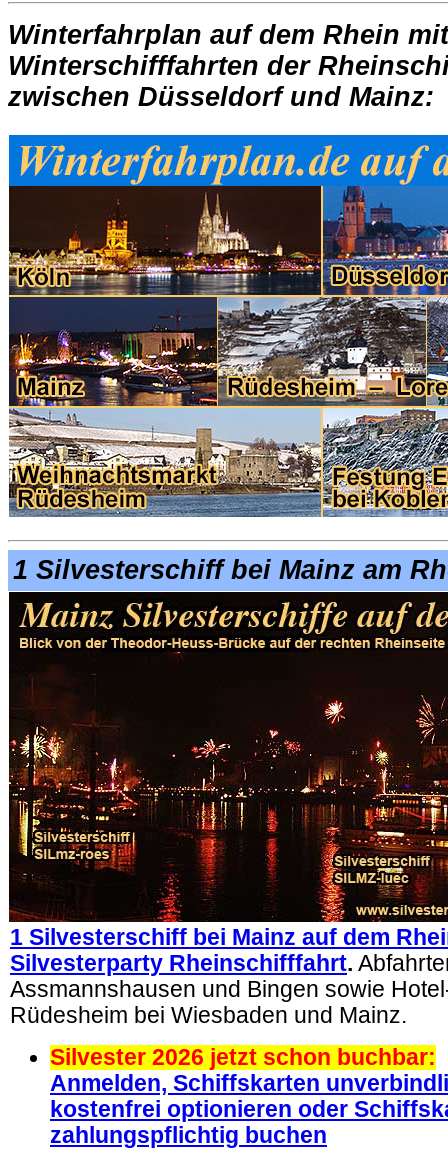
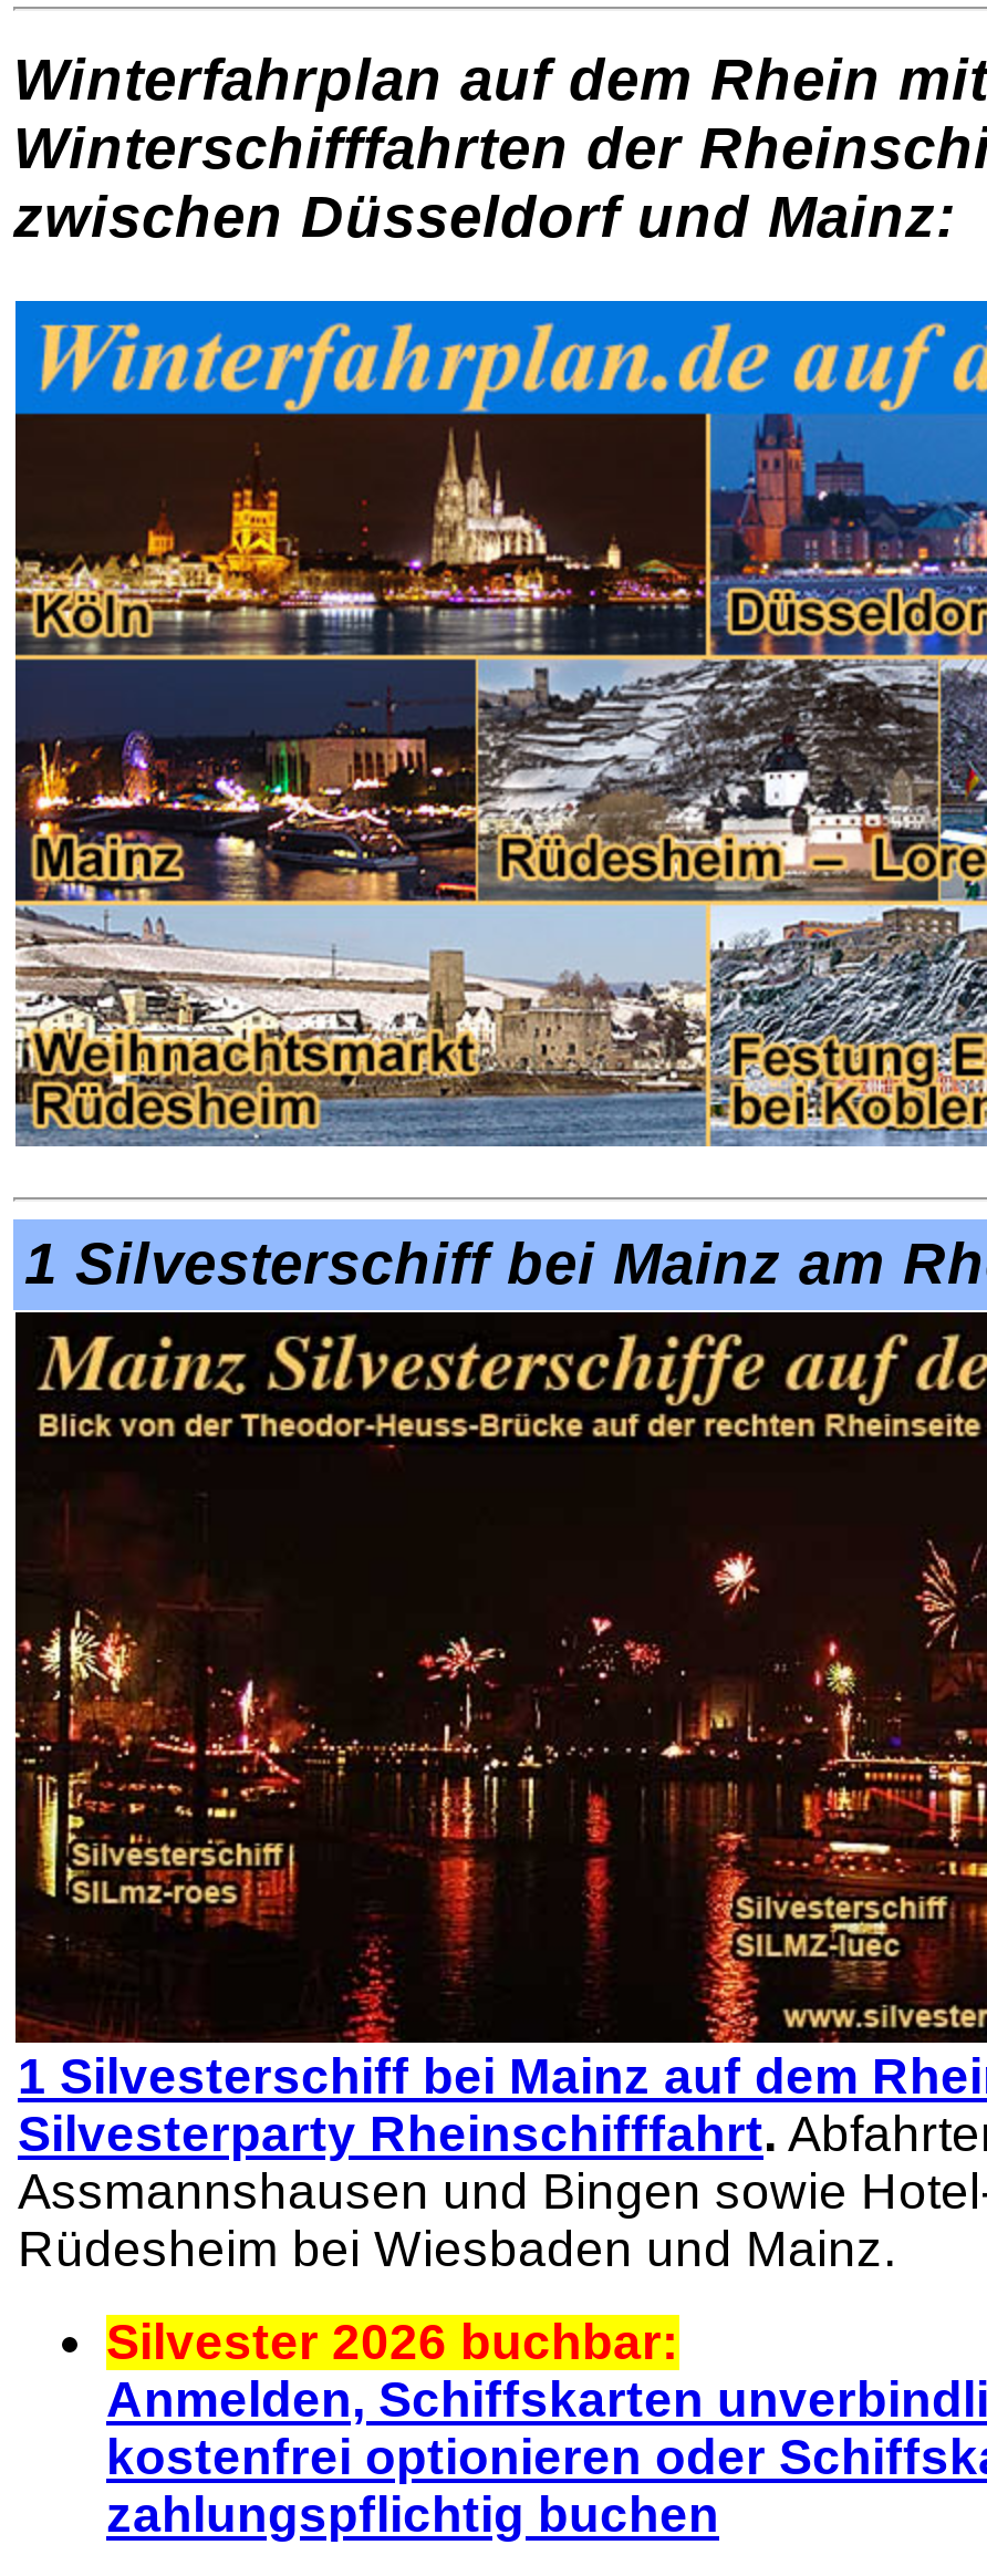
- Silvester 2026 jetzt schon buchbar:
+ Silvester 2026 buchbar:
